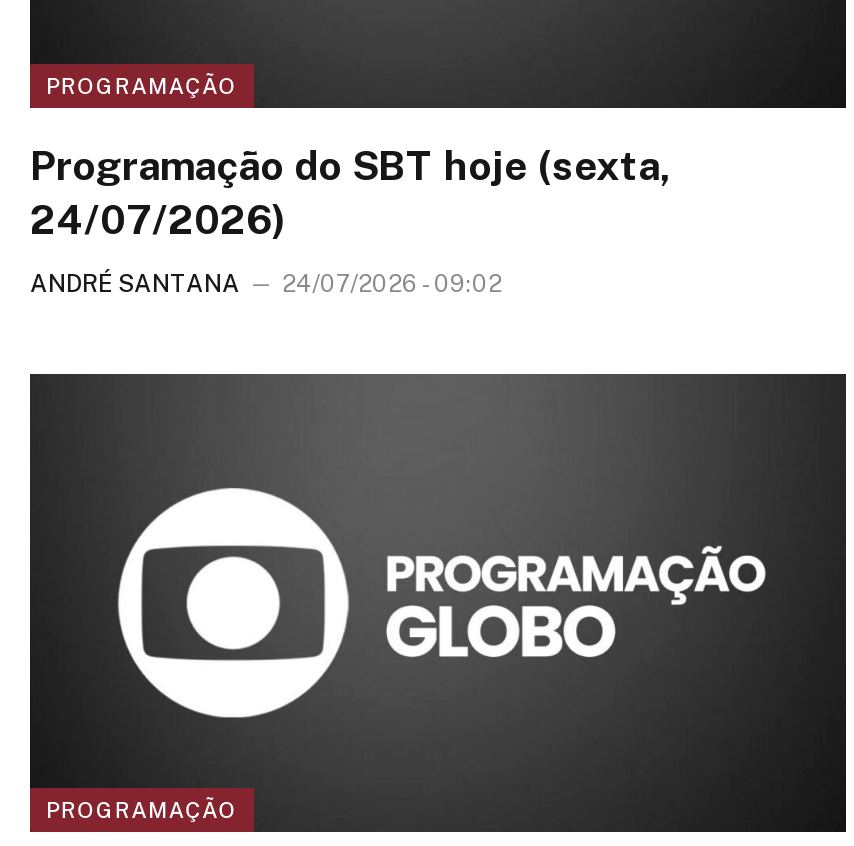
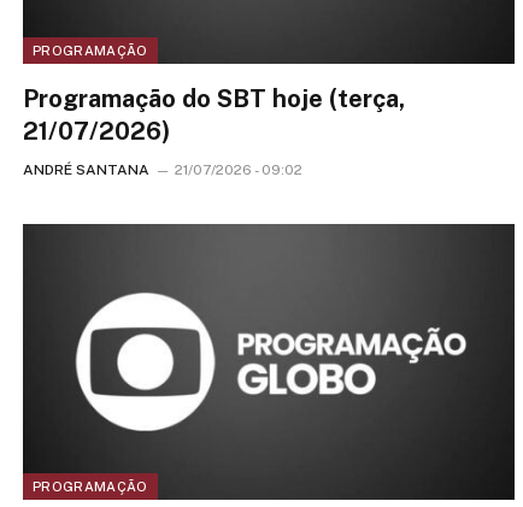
- Programação do SBT hoje (sexta,
+ Programação do SBT hoje (terça,

- 24/07/2026)
+ 21/07/2026)

- ANDRÉ SANTANA 24/07/2026 - 09:02
+ ANDRÉ SANTANA 21/07/2026 - 09:02
